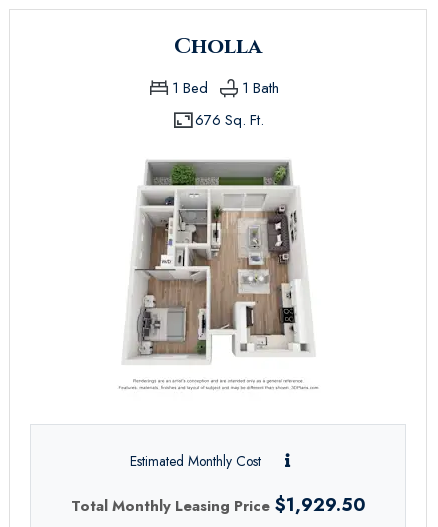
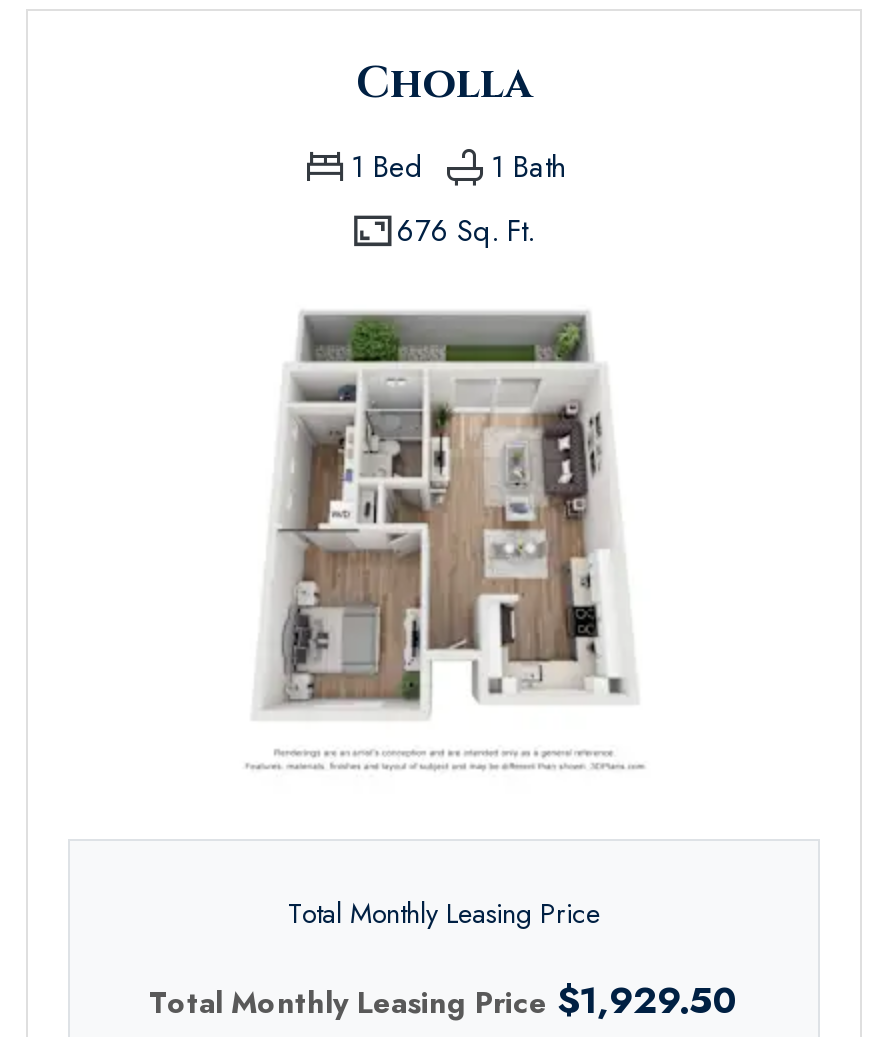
- Estimated Monthly Cost
+ Total Monthly Leasing Price
